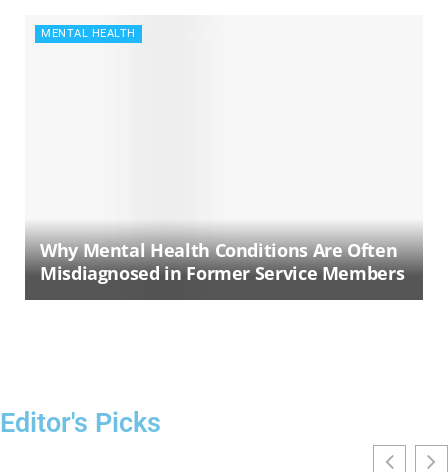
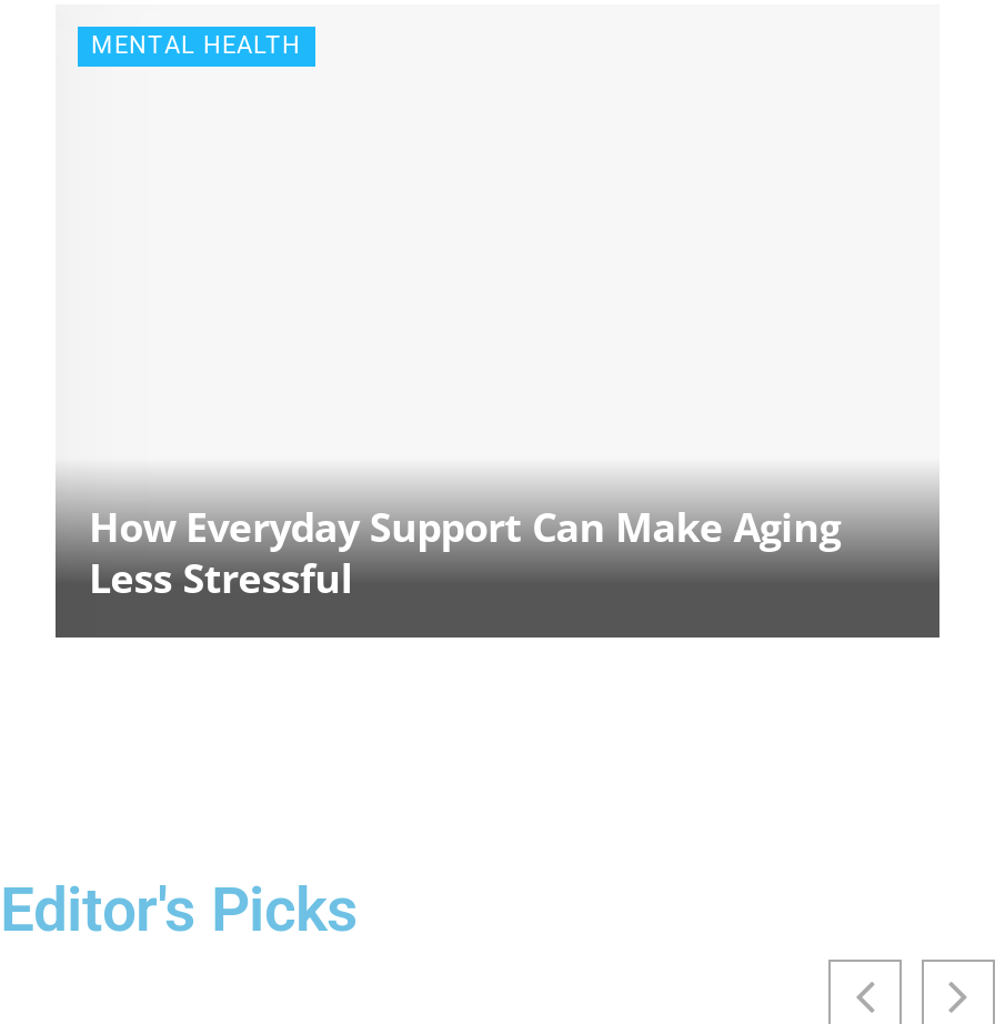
- Why Mental Health Conditions Are Often
- Misdiagnosed in Former Service Members
+ How Everyday Support Can Make Aging
+ Less Stressful
